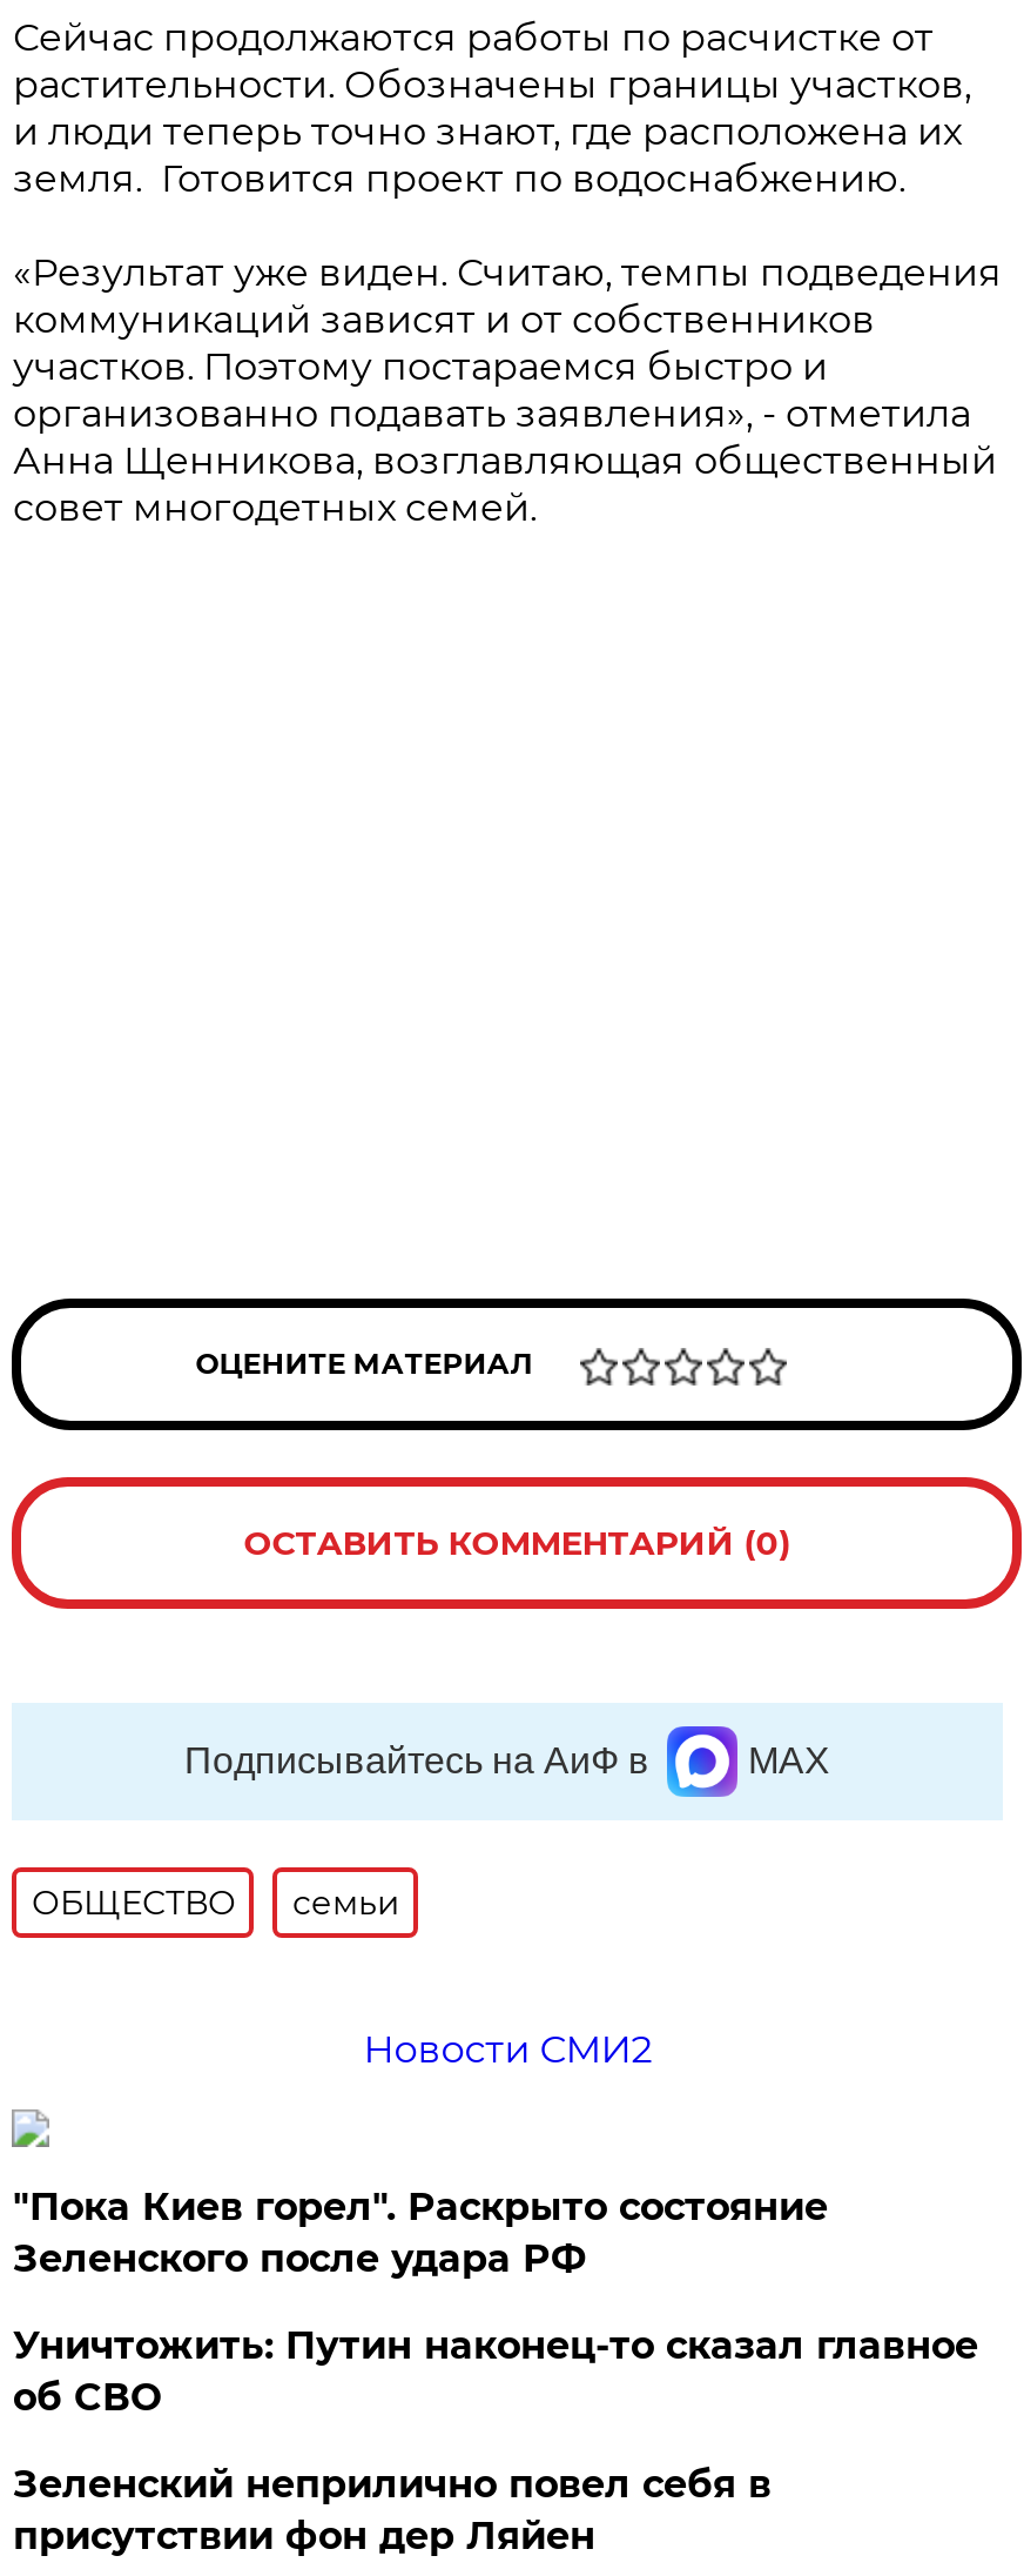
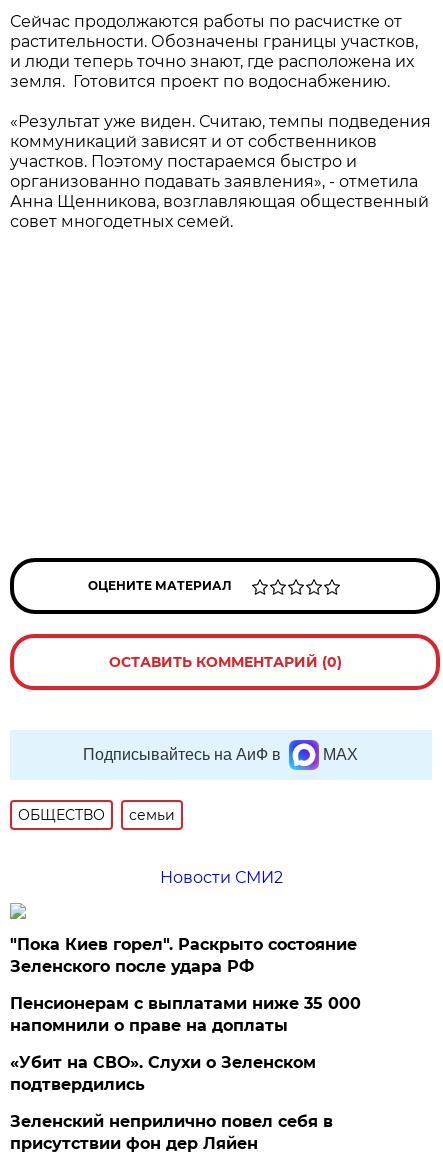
- Уничтожить: Путин наконец-то сказал главное
- об СВО
+ Пенсионерам с выплатами ниже 35 000
+ напомнили о праве на доплаты
+ «Убит на СВО». Слухи о Зеленском
+ подтвердились
